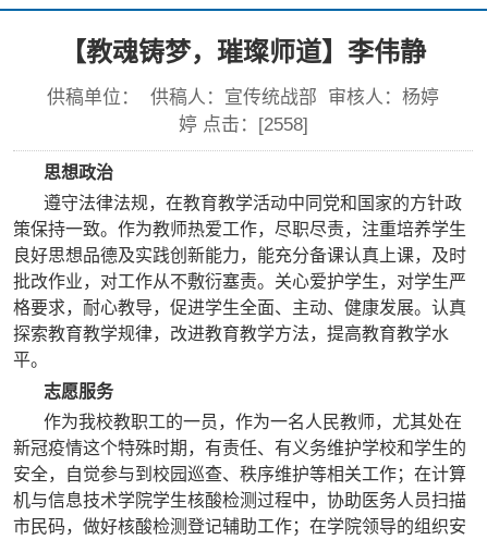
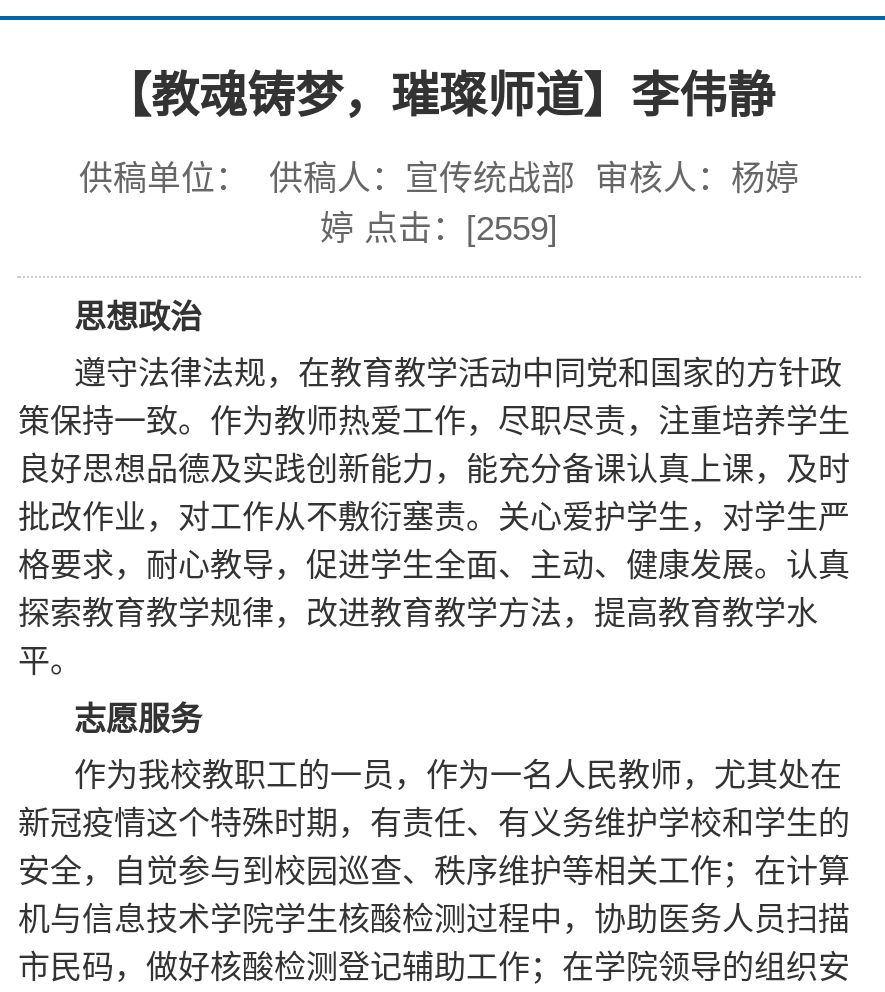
- 婷 点击：[2558]
+ 婷 点击：[2559]
